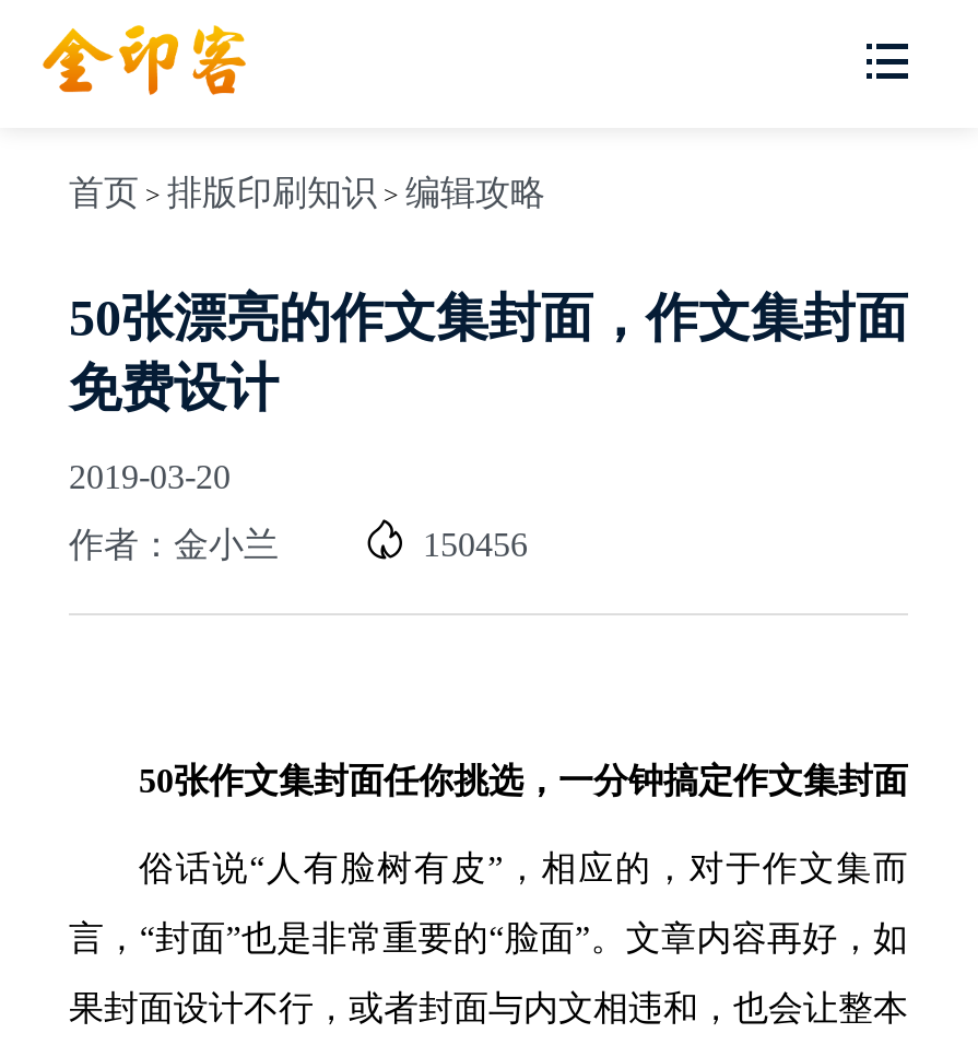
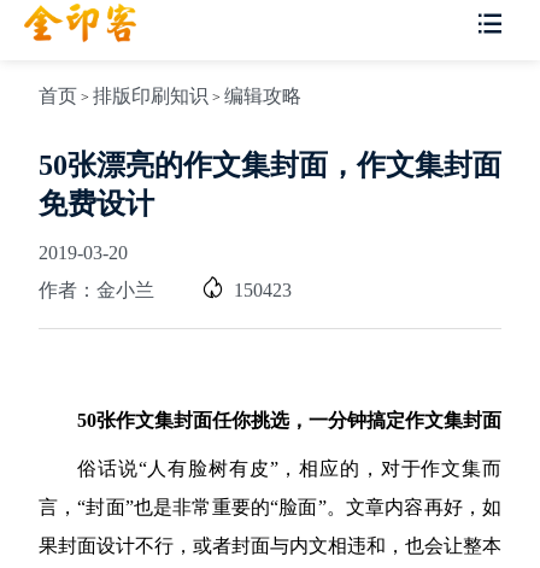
- 150456
+ 150423
